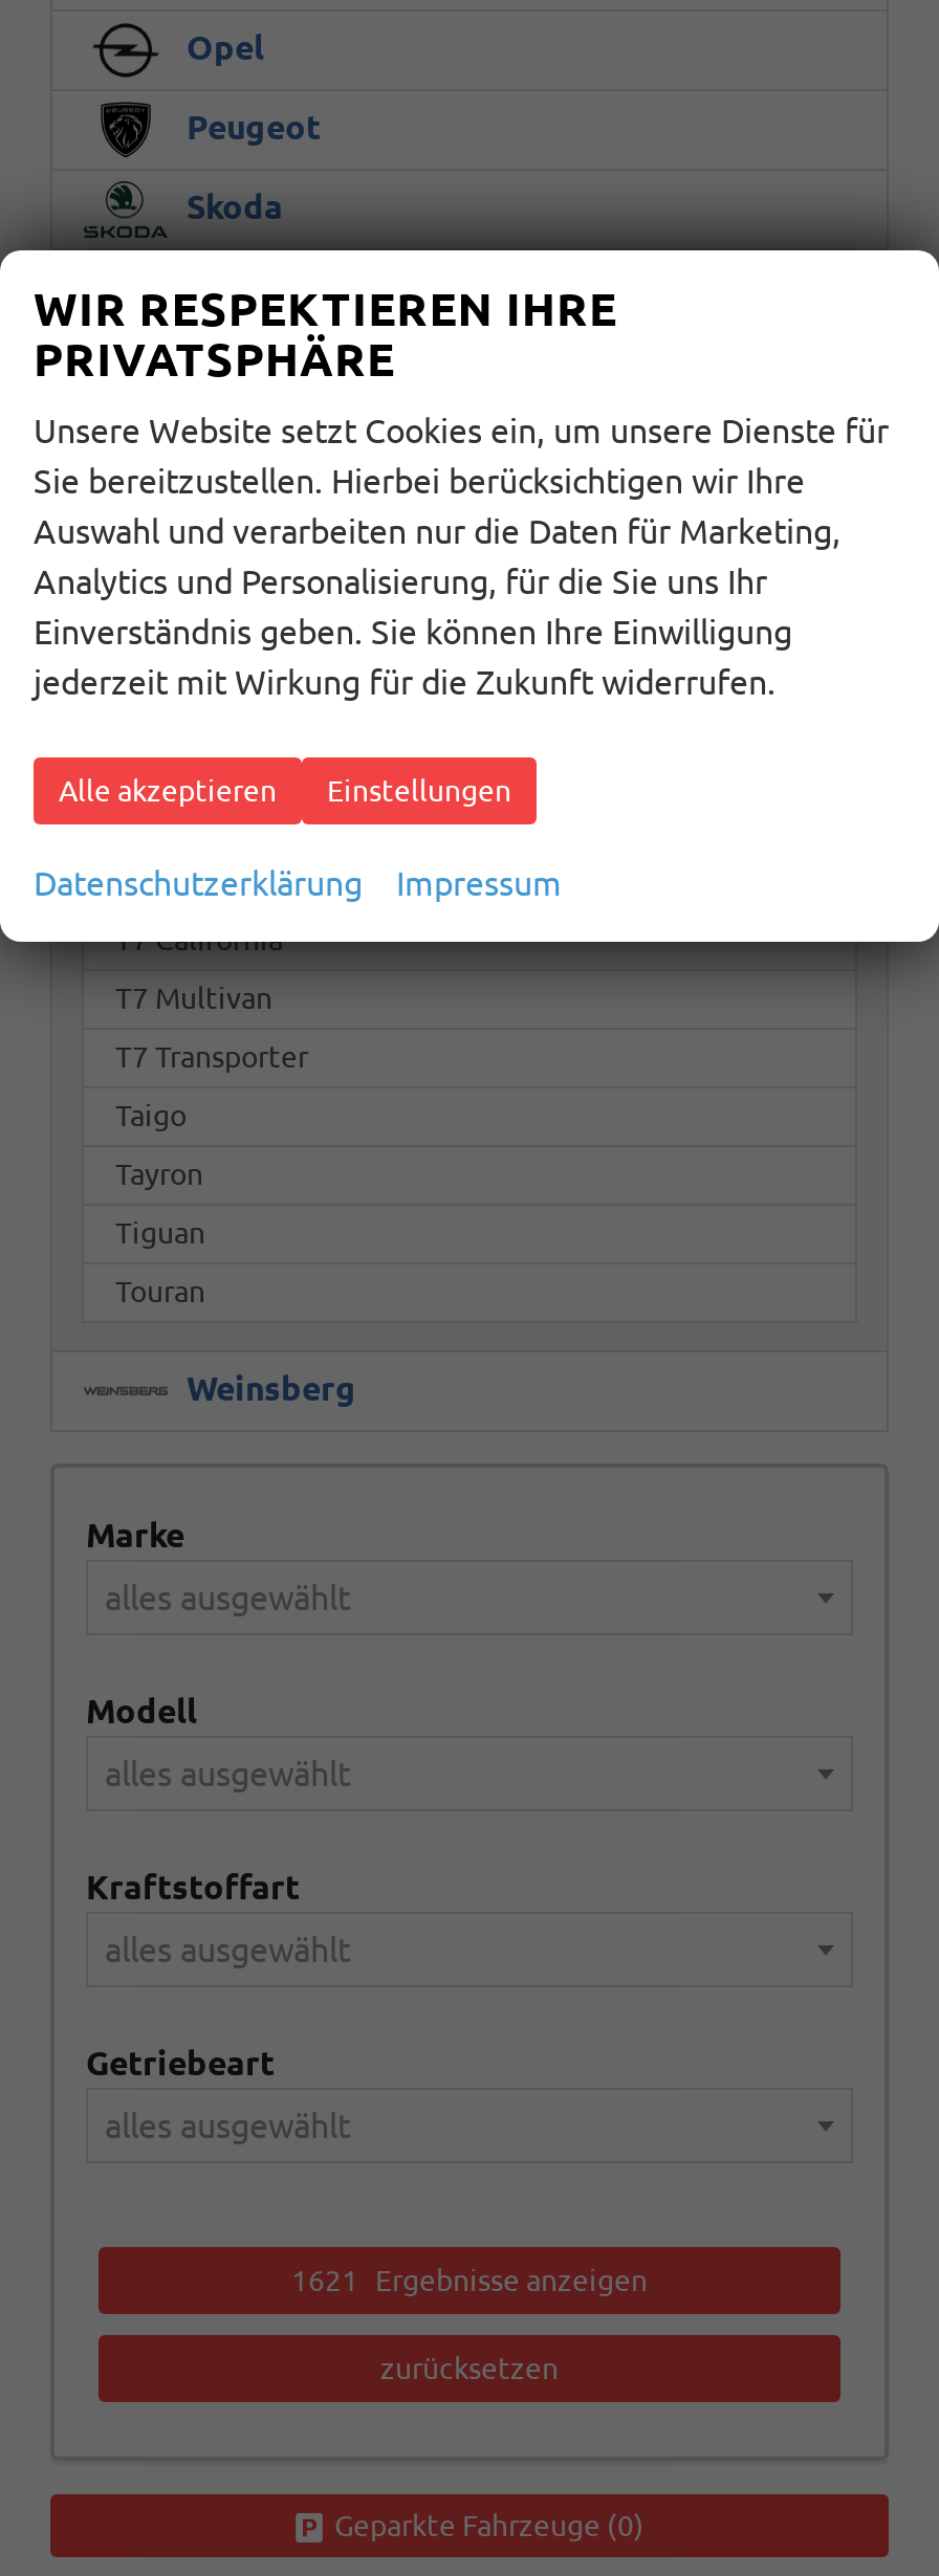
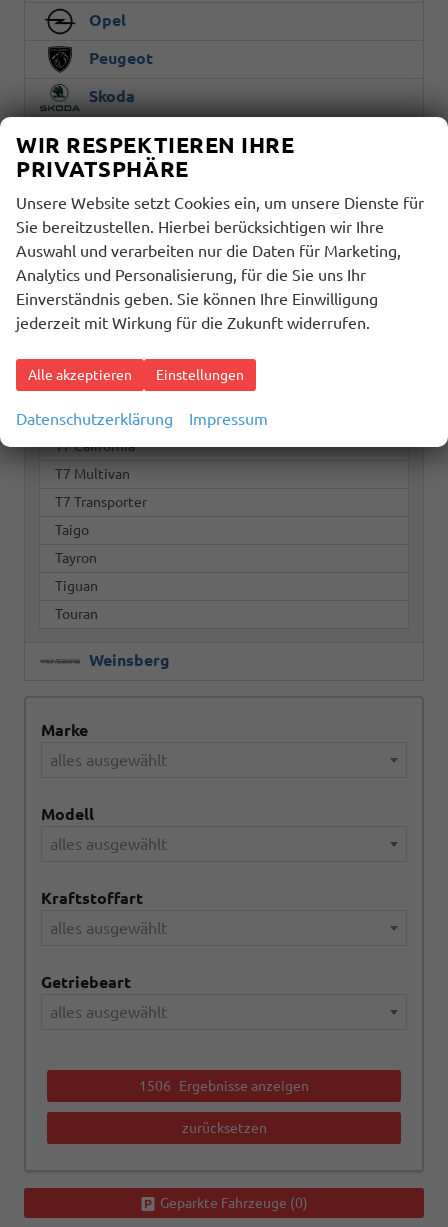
- 1621 Ergebnisse anzeigen
+ 1506 Ergebnisse anzeigen
